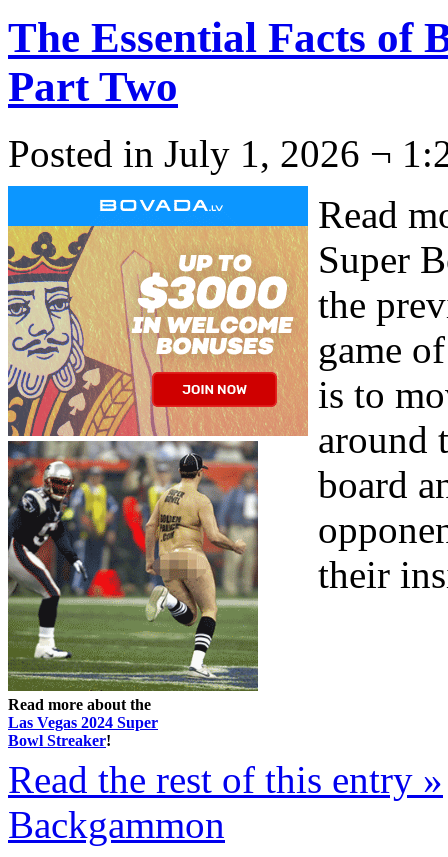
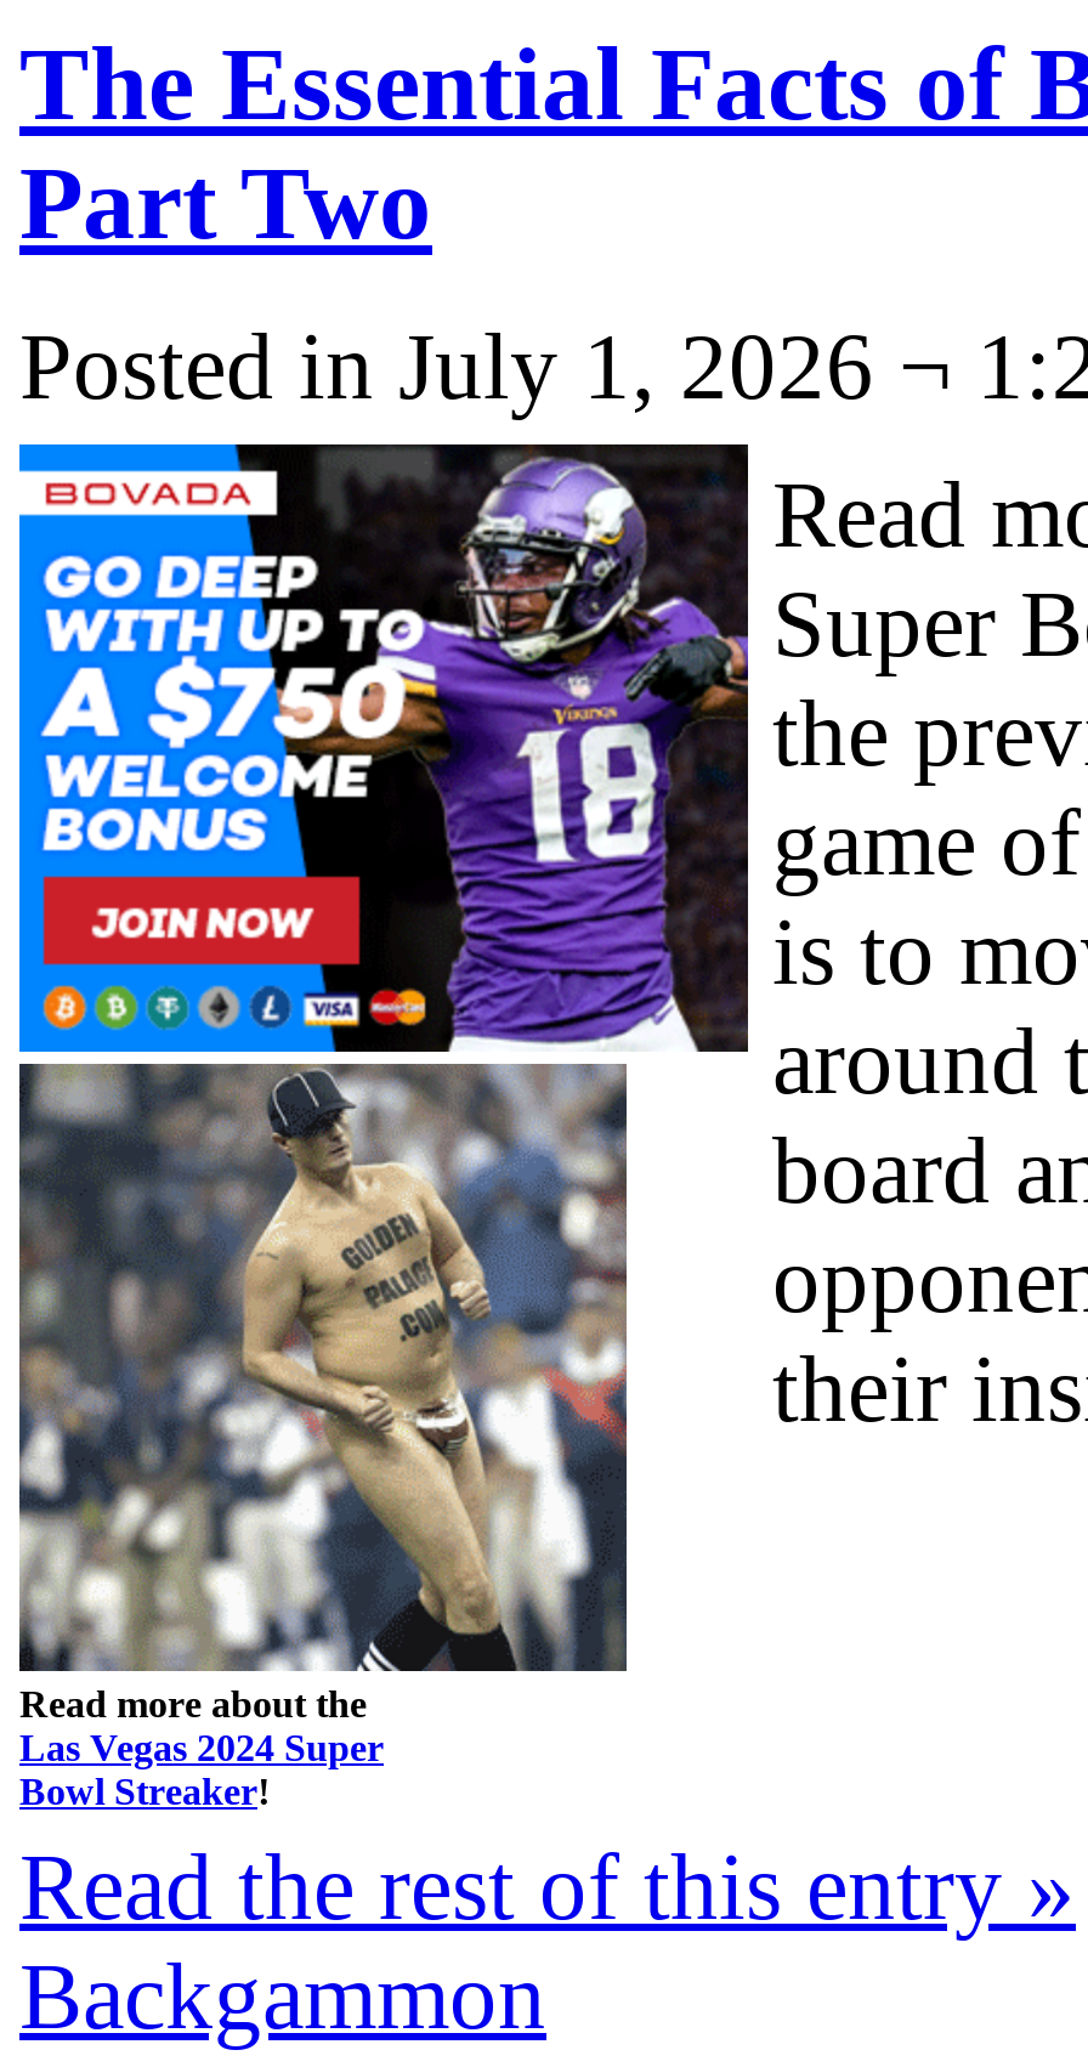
- [image]
+ [image]
